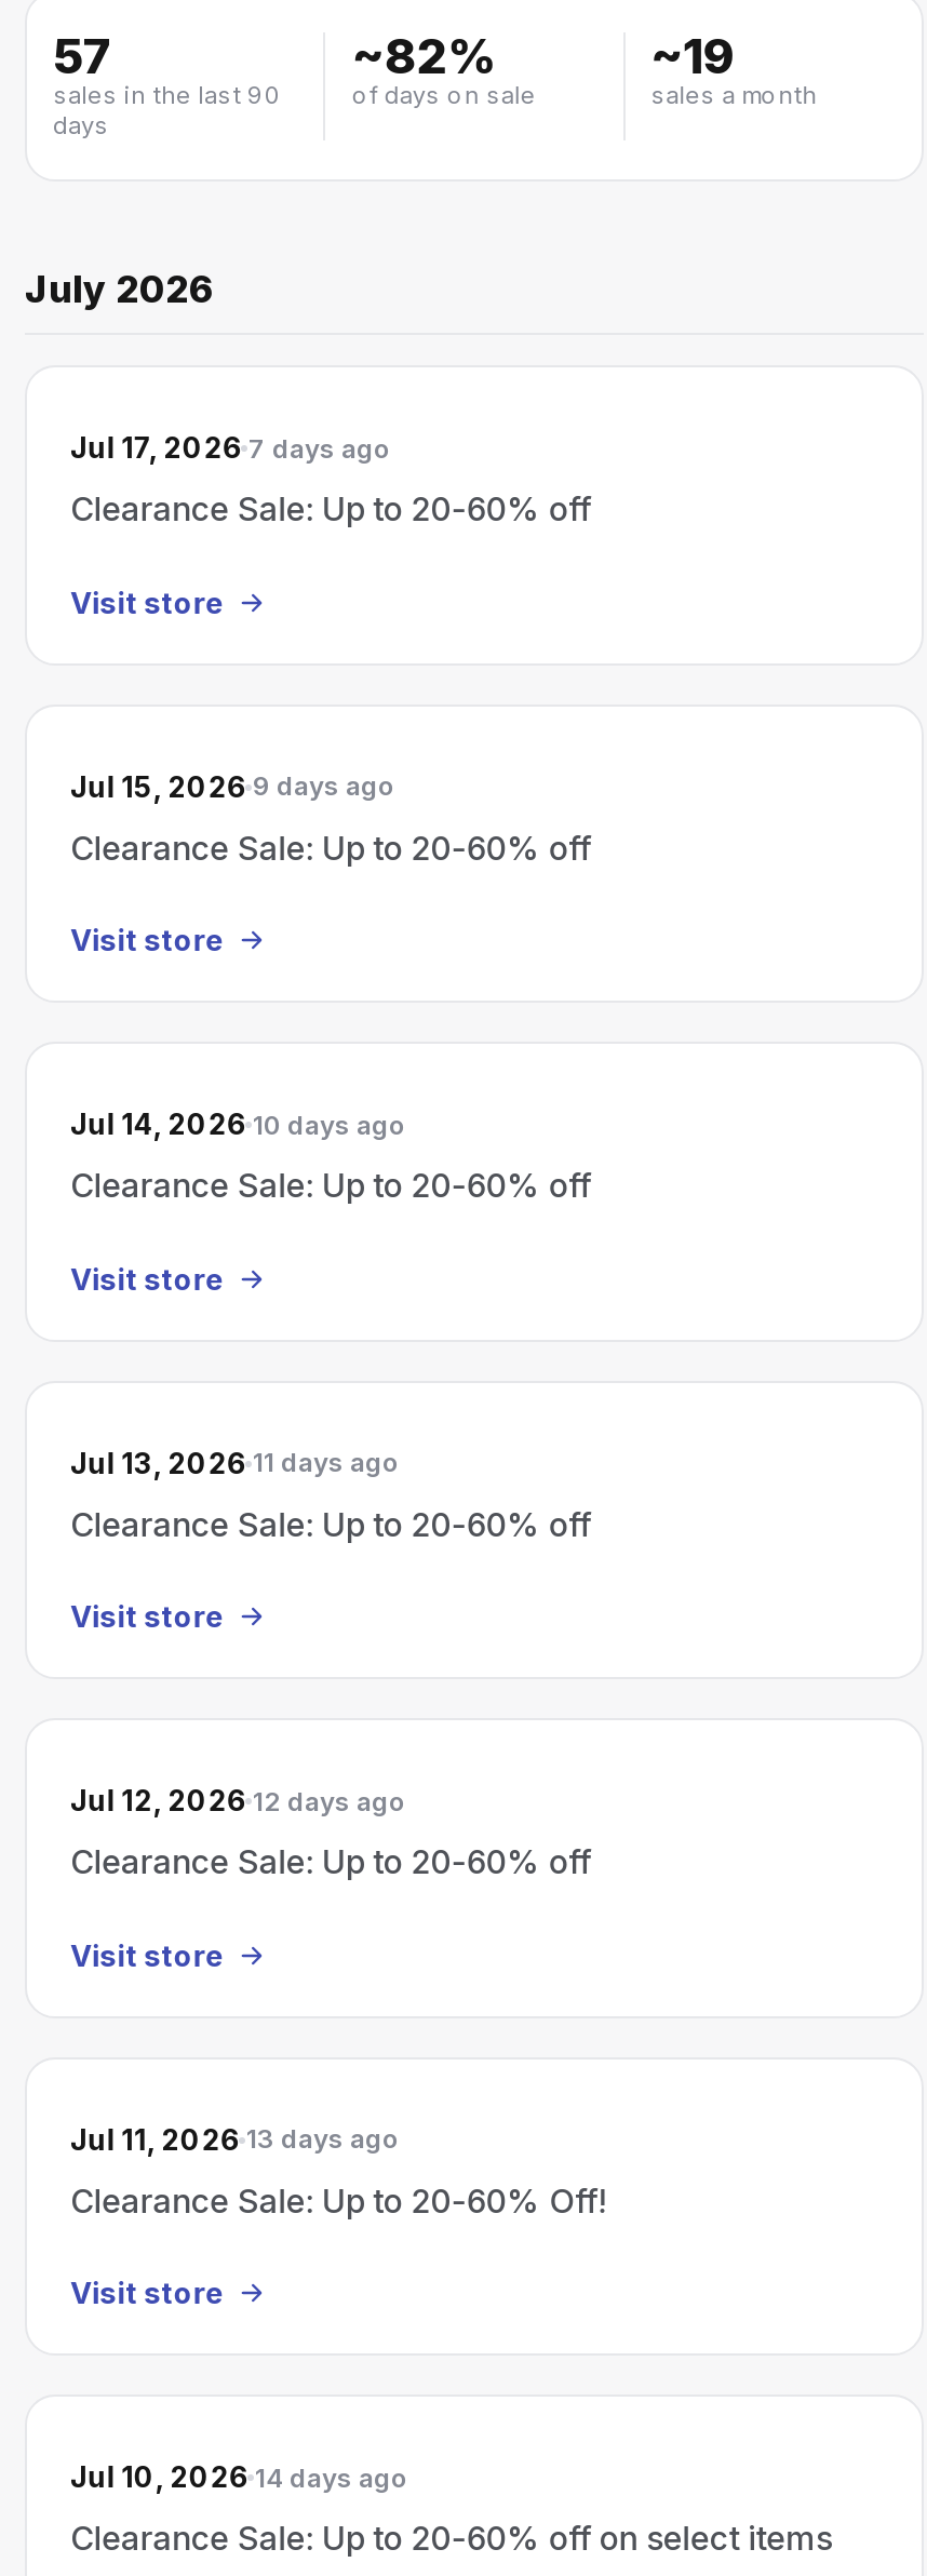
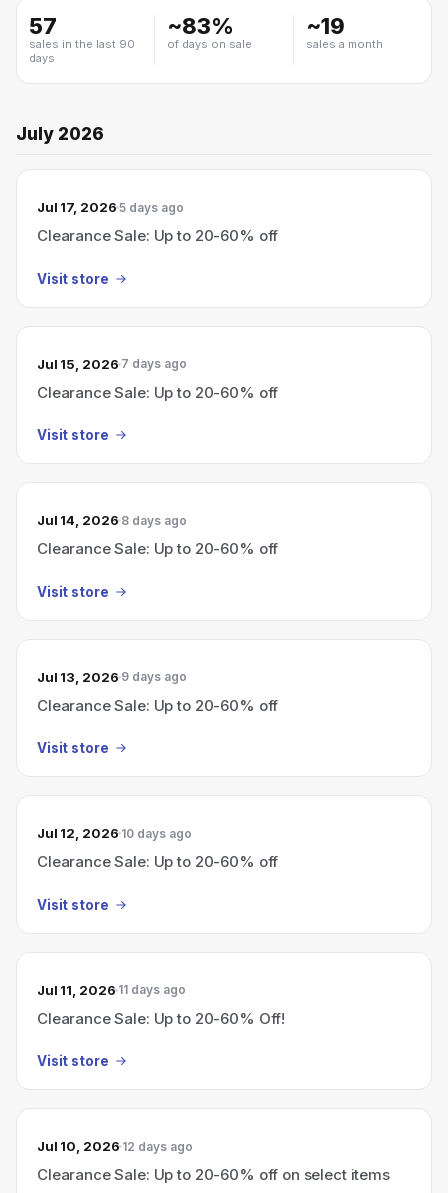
- ~82%
+ ~83%

- Jul 17, 2026 7 days ago
+ Jul 17, 2026 5 days ago

- Jul 15, 2026 9 days ago
+ Jul 15, 2026 7 days ago

- Jul 14, 2026 10 days ago
+ Jul 14, 2026 8 days ago

- Jul 13, 2026 11 days ago
+ Jul 13, 2026 9 days ago

- Jul 12, 2026 12 days ago
+ Jul 12, 2026 10 days ago

- Jul 11, 2026 13 days ago
+ Jul 11, 2026 11 days ago

- Jul 10, 2026 14 days ago
+ Jul 10, 2026 12 days ago
